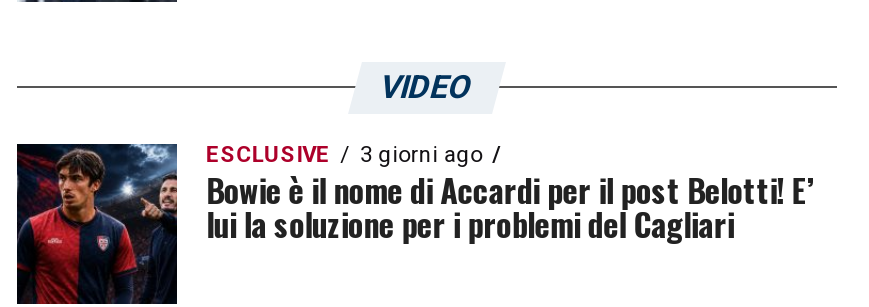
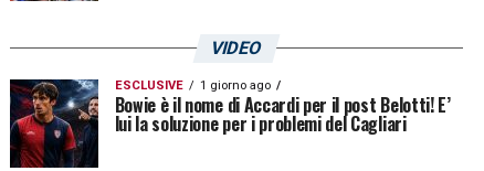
- ESCLUSIVE 3 giorni ago
+ ESCLUSIVE 1 giorno ago
